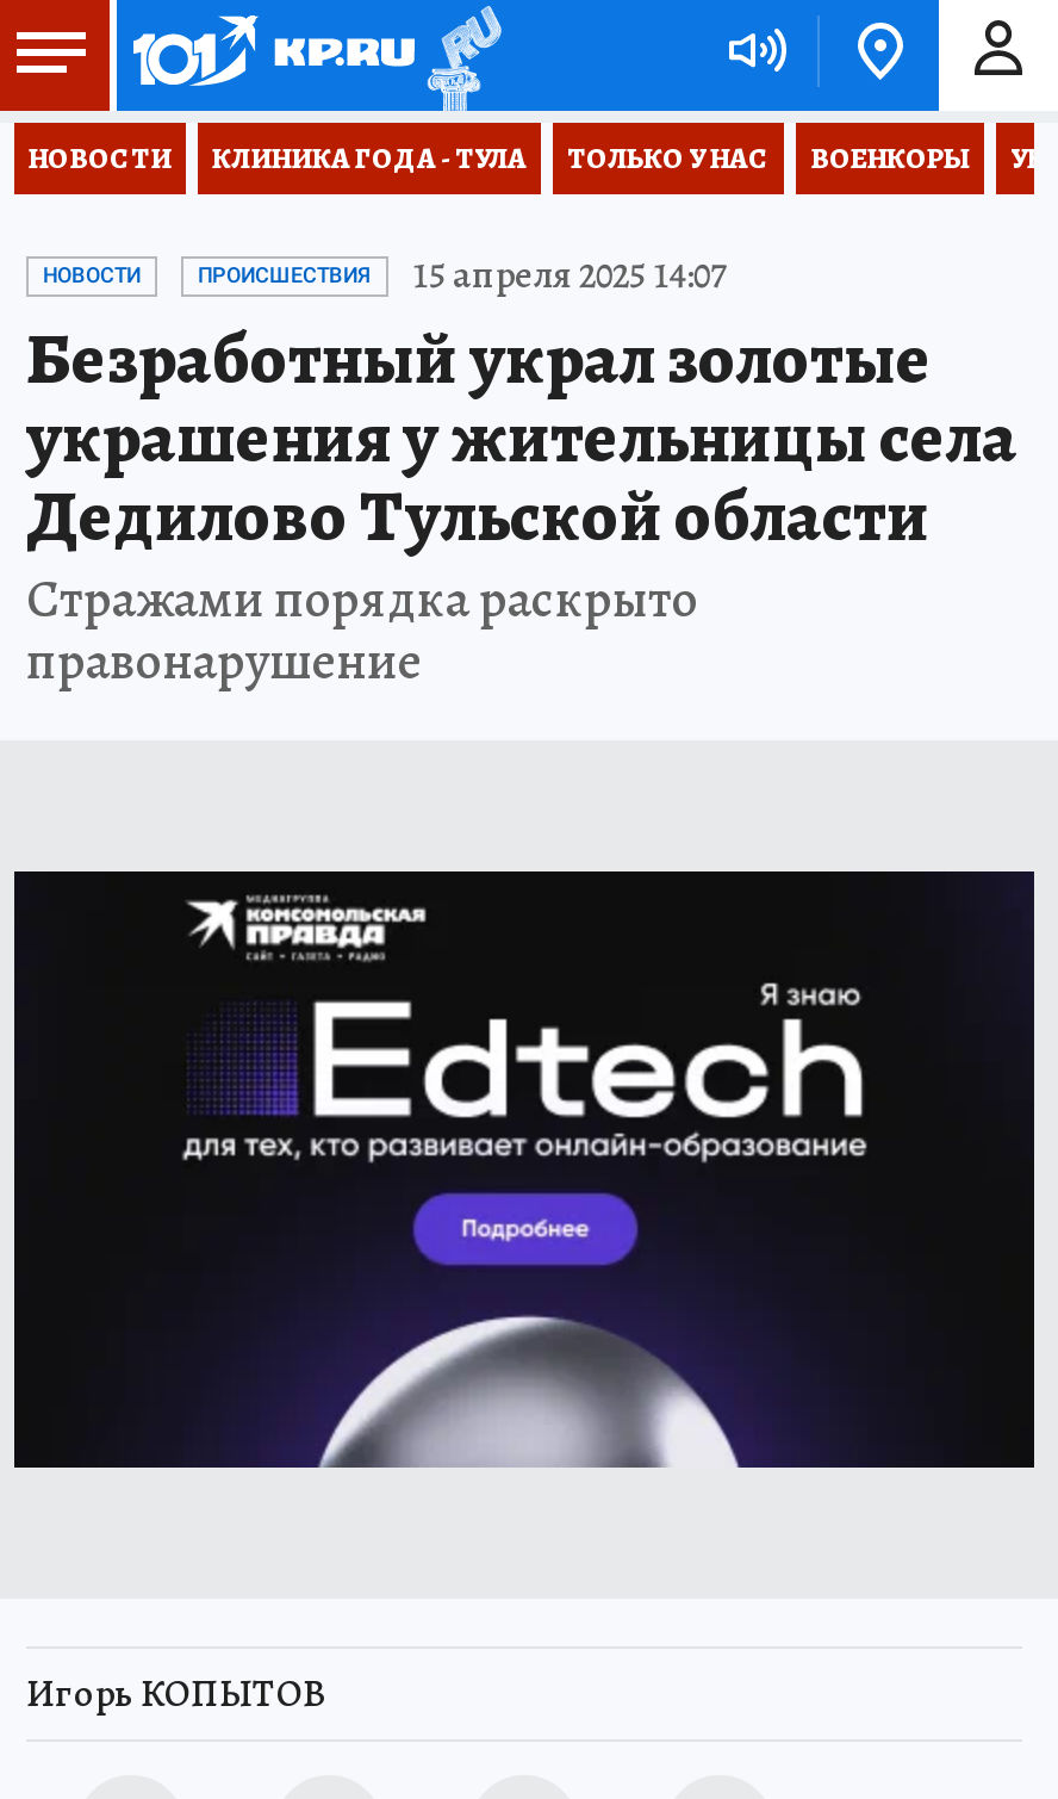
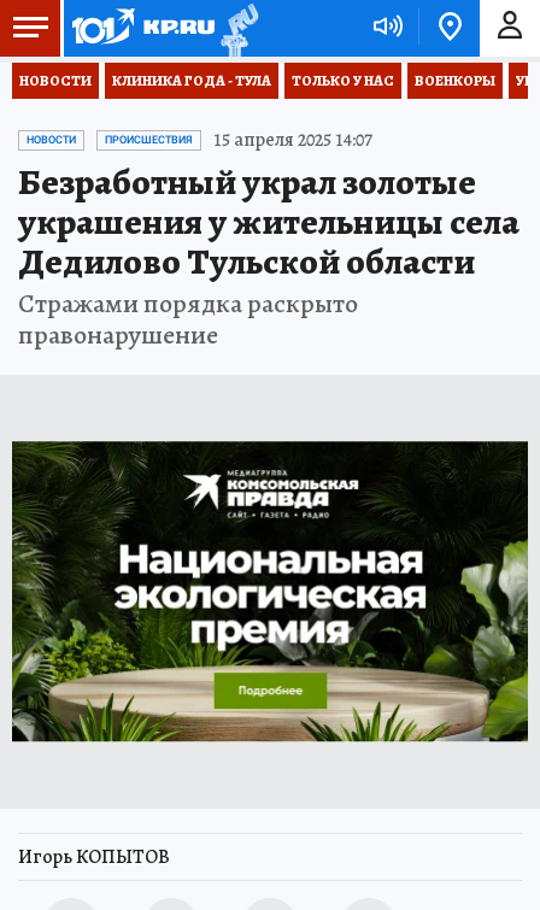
- [image]
+ [image]
